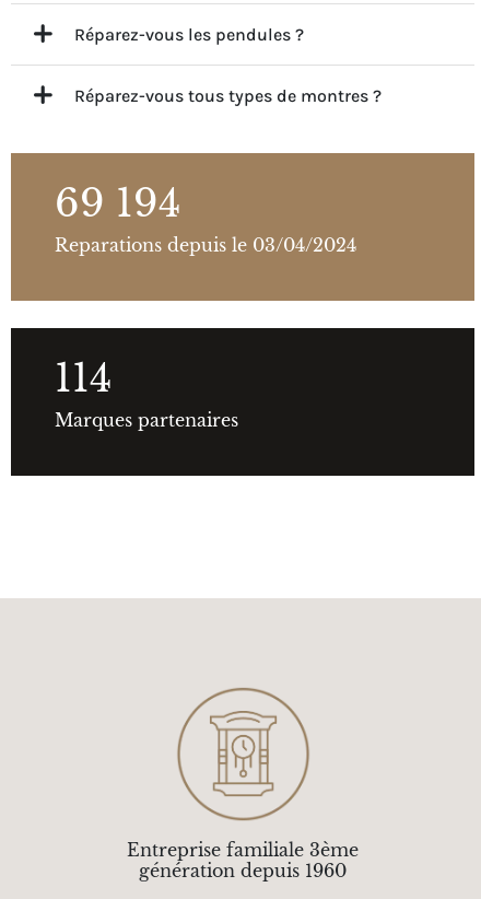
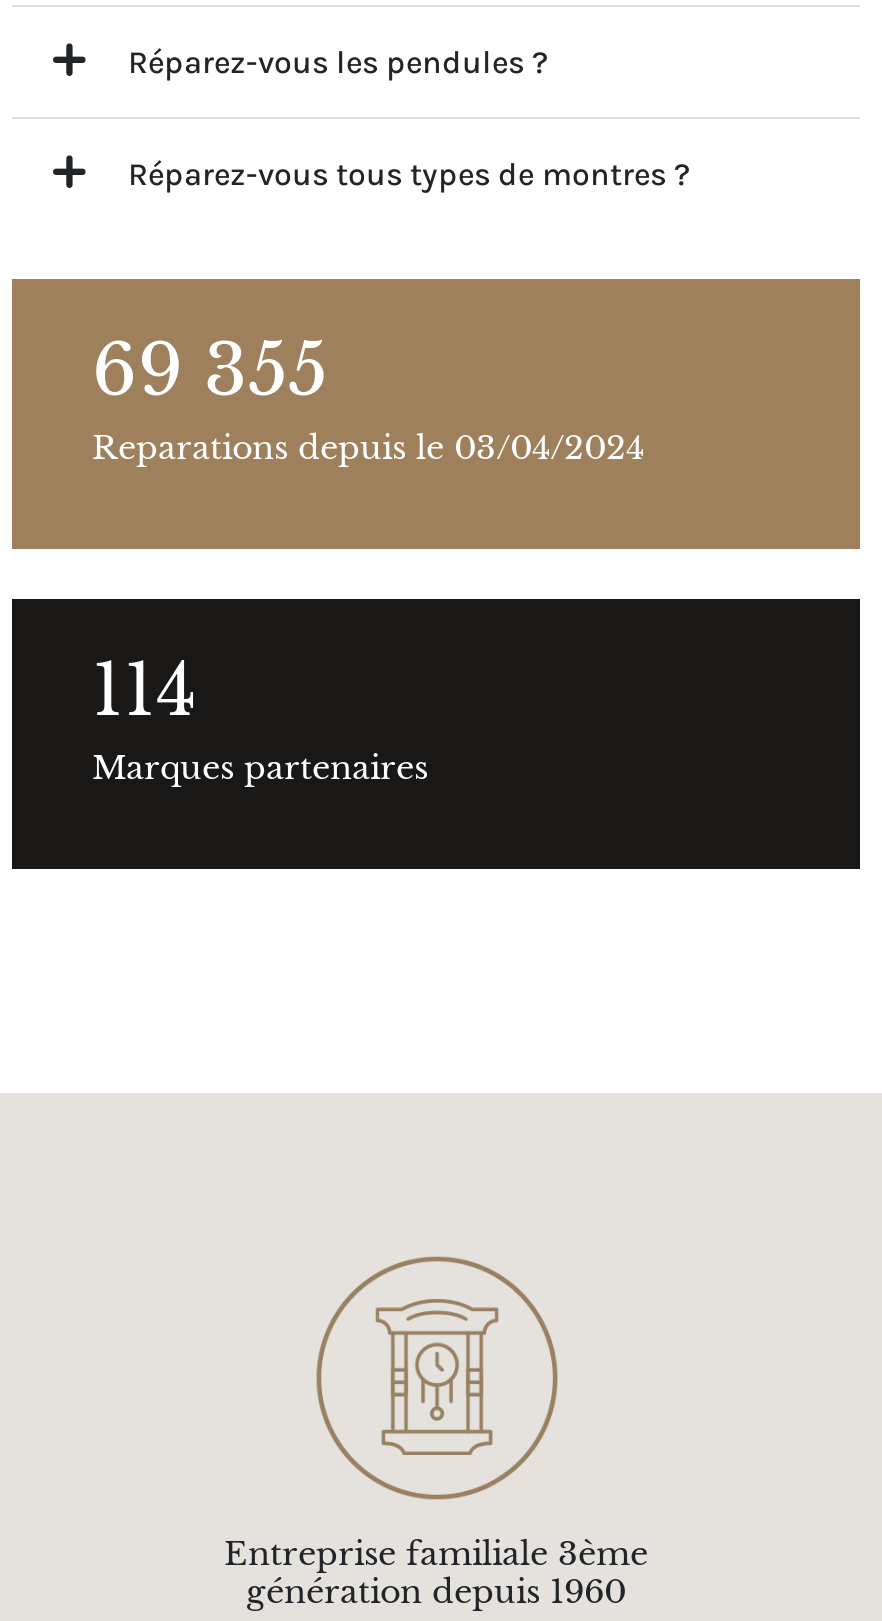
- 69 194
+ 69 355
